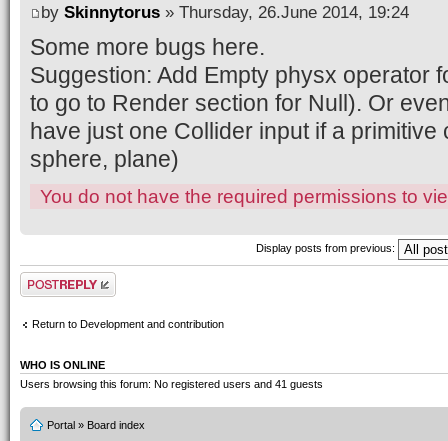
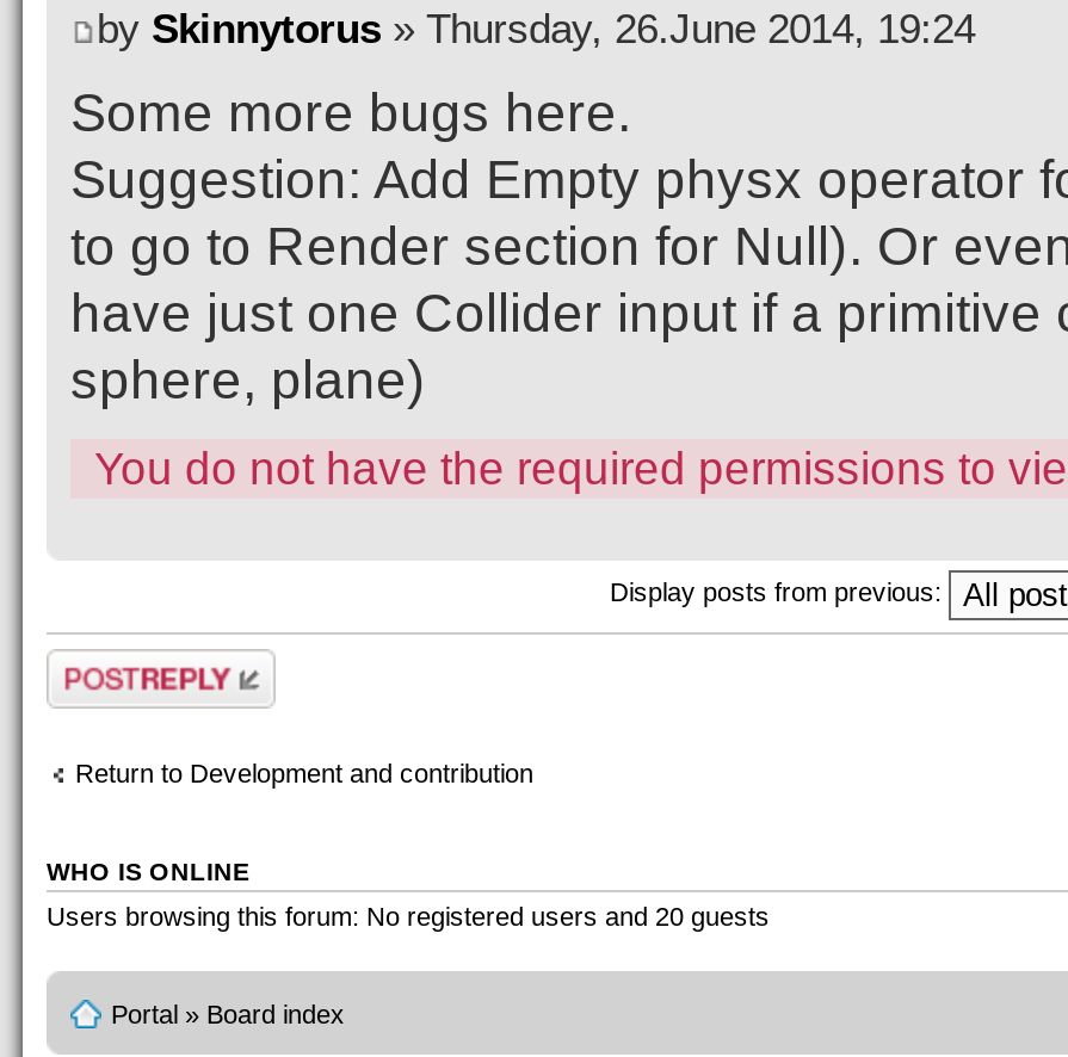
- Users browsing this forum: No registered users and 41 guests
+ Users browsing this forum: No registered users and 20 guests
